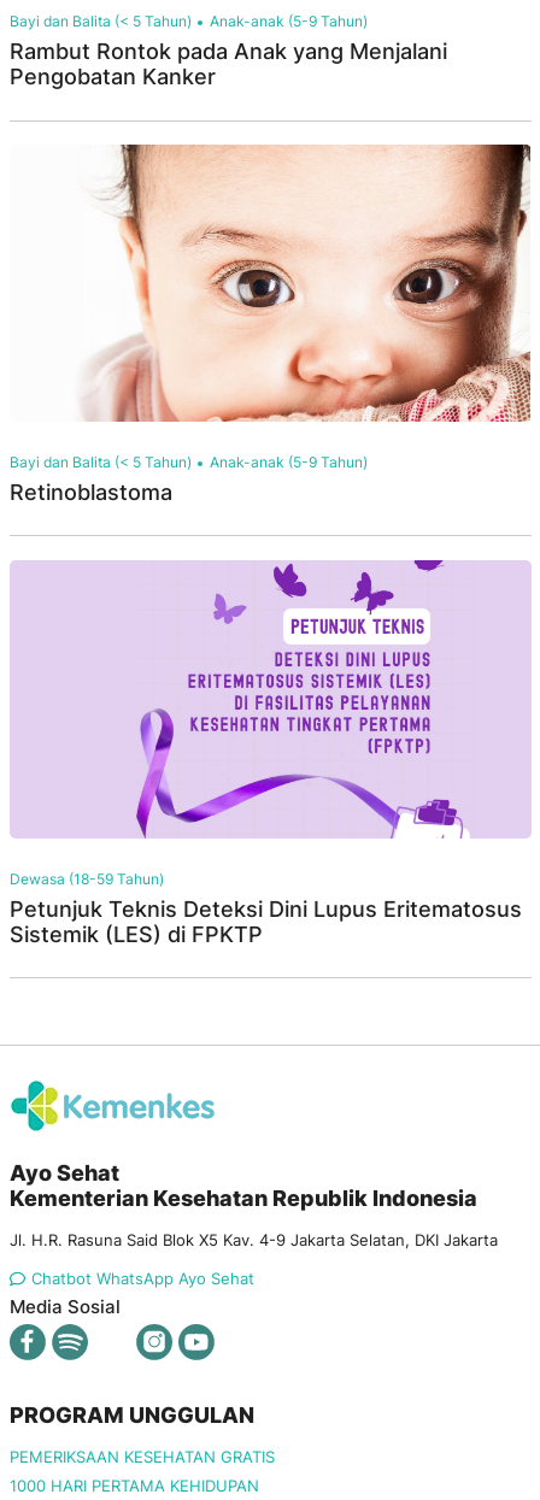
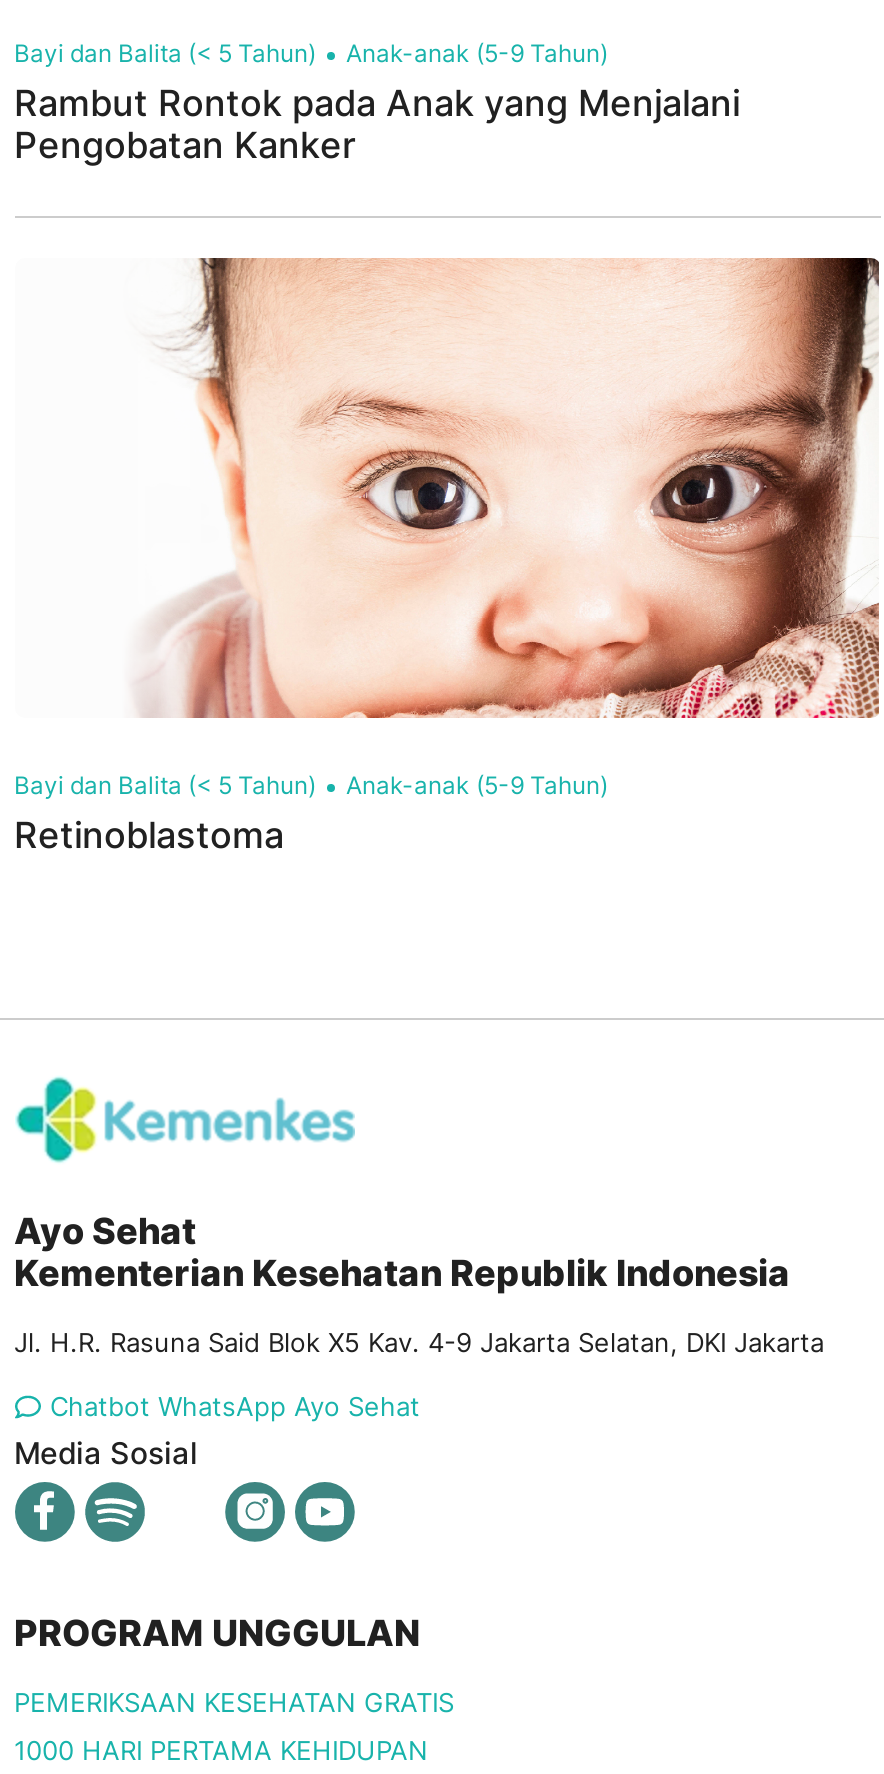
- [image]
- Dewasa (18-59 Tahun)
- Petunjuk Teknis Deteksi Dini Lupus Eritematosus
- Sistemik (LES) di FPKTP
